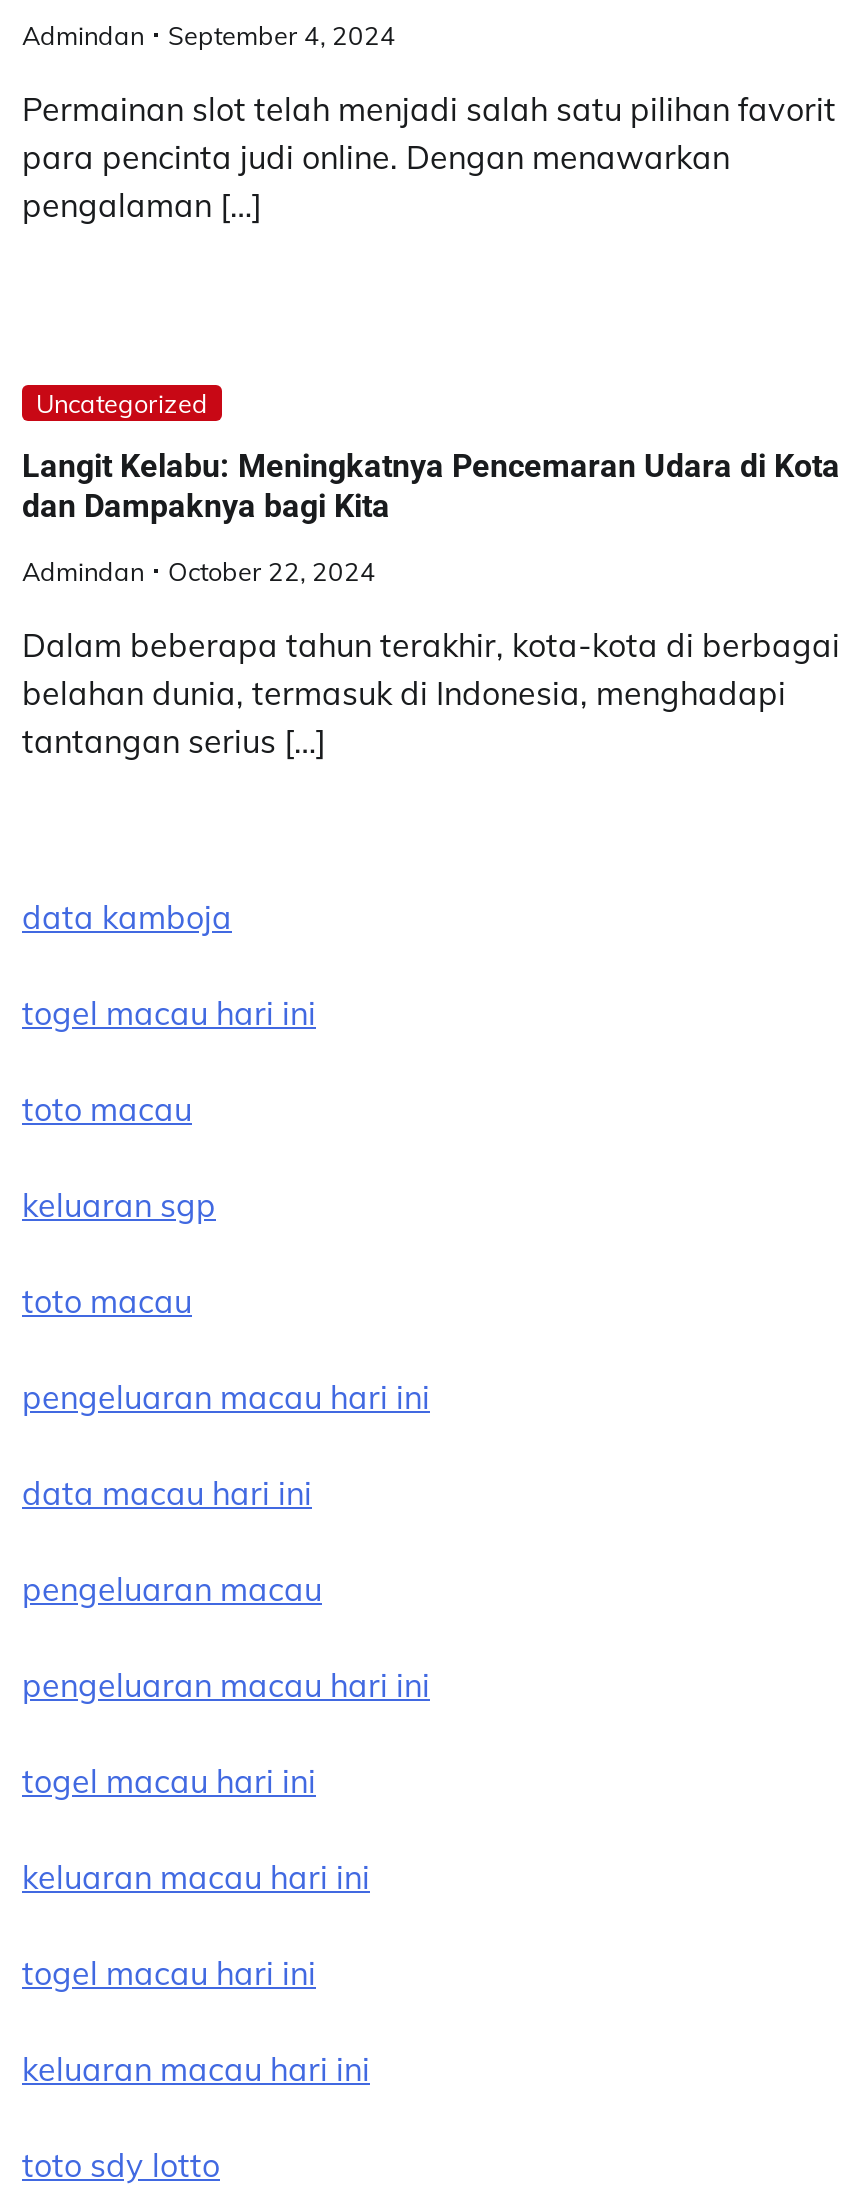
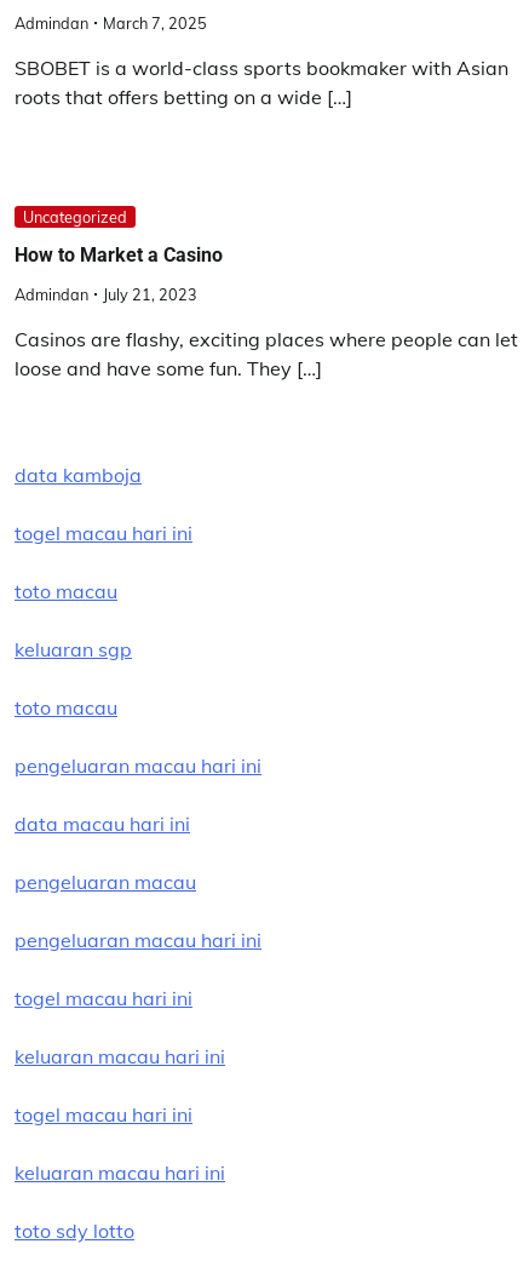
- Admindan September 4, 2024
+ Admindan March 7, 2025

- Permainan slot telah menjadi salah satu pilihan favorit
- para pencinta judi online. Dengan menawarkan
- pengalaman […]
+ SBOBET is a world-class sports bookmaker with Asian
+ roots that offers betting on a wide […]

- Langit Kelabu: Meningkatnya Pencemaran Udara di Kota
- dan Dampaknya bagi Kita
+ How to Market a Casino

- Admindan October 22, 2024
+ Admindan July 21, 2023

- Dalam beberapa tahun terakhir, kota-kota di berbagai
- belahan dunia, termasuk di Indonesia, menghadapi
- tantangan serius […]
+ Casinos are flashy, exciting places where people can let
+ loose and have some fun. They […]
